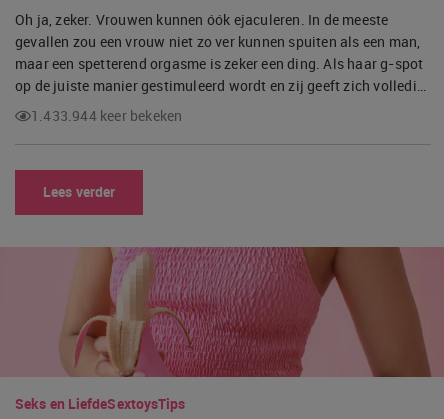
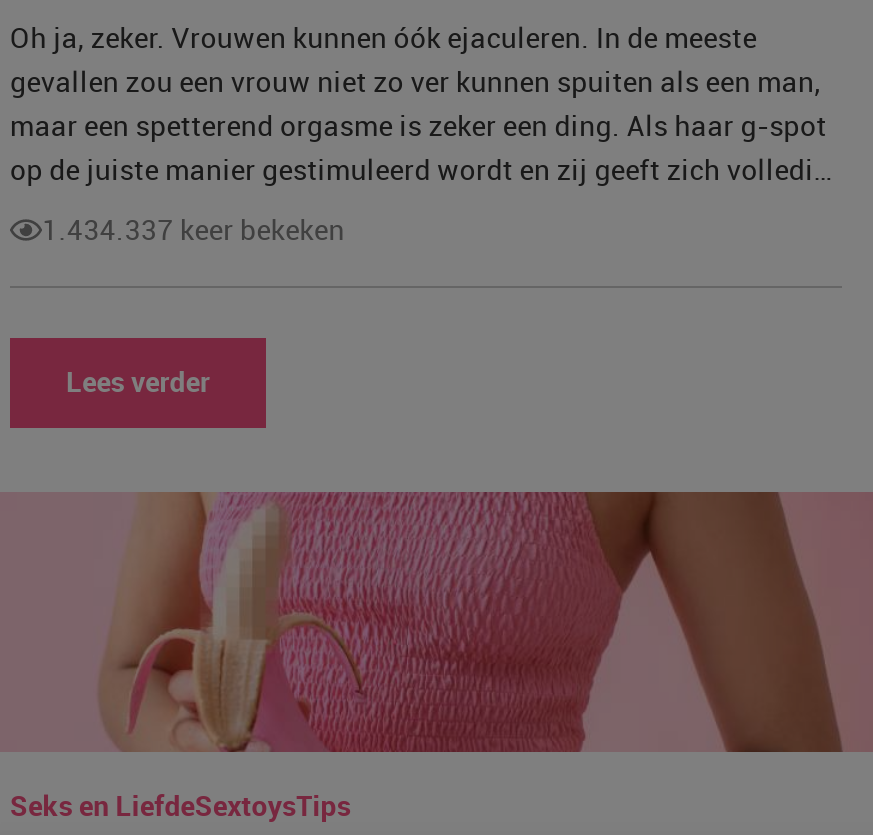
- 1.433.944 keer bekeken
+ 1.434.337 keer bekeken
